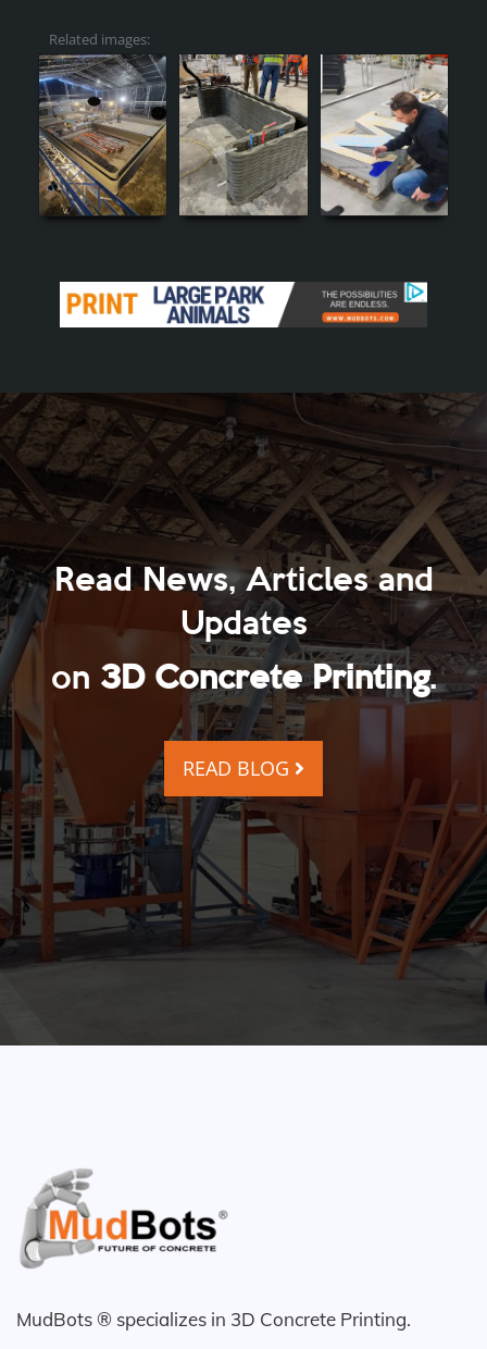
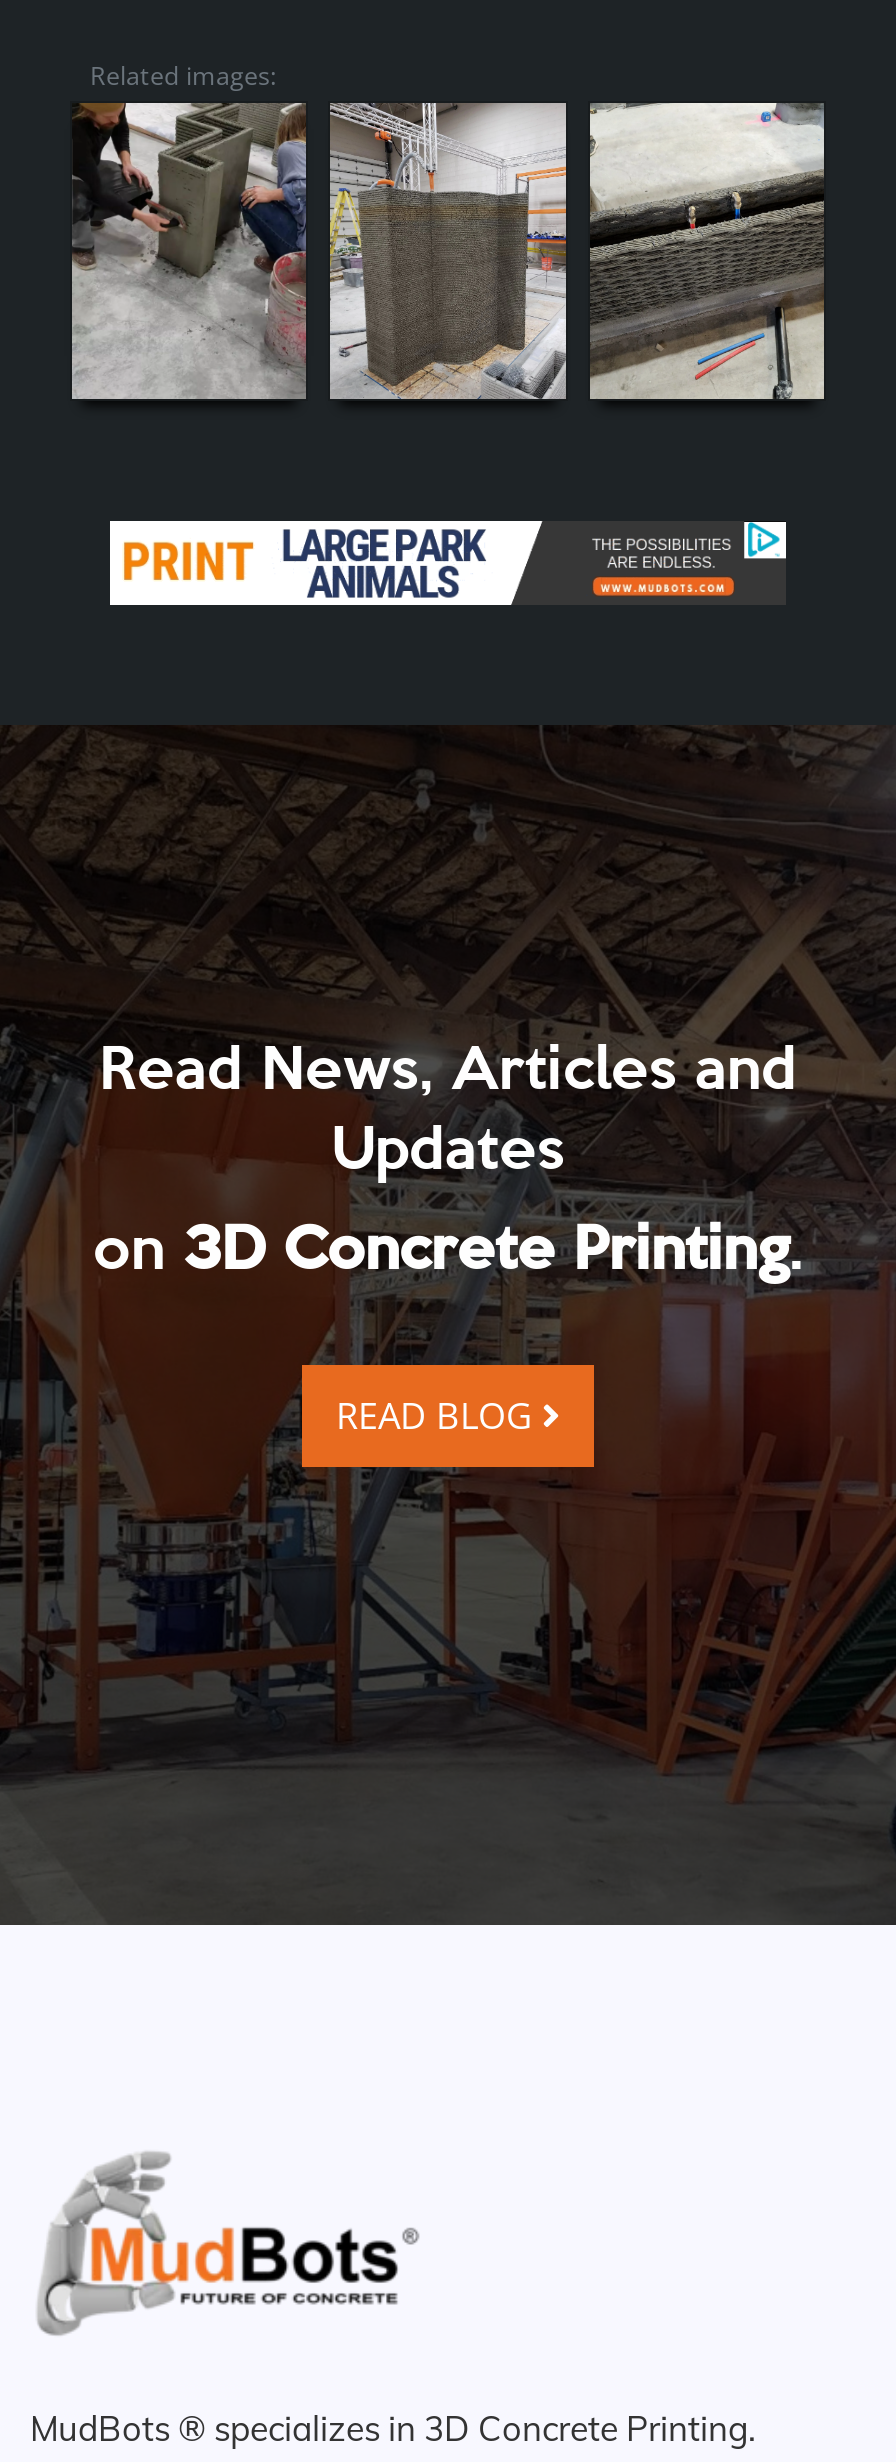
- [image]
+ [image]

- [image]
+ [image]

- [image]
+ [image]
